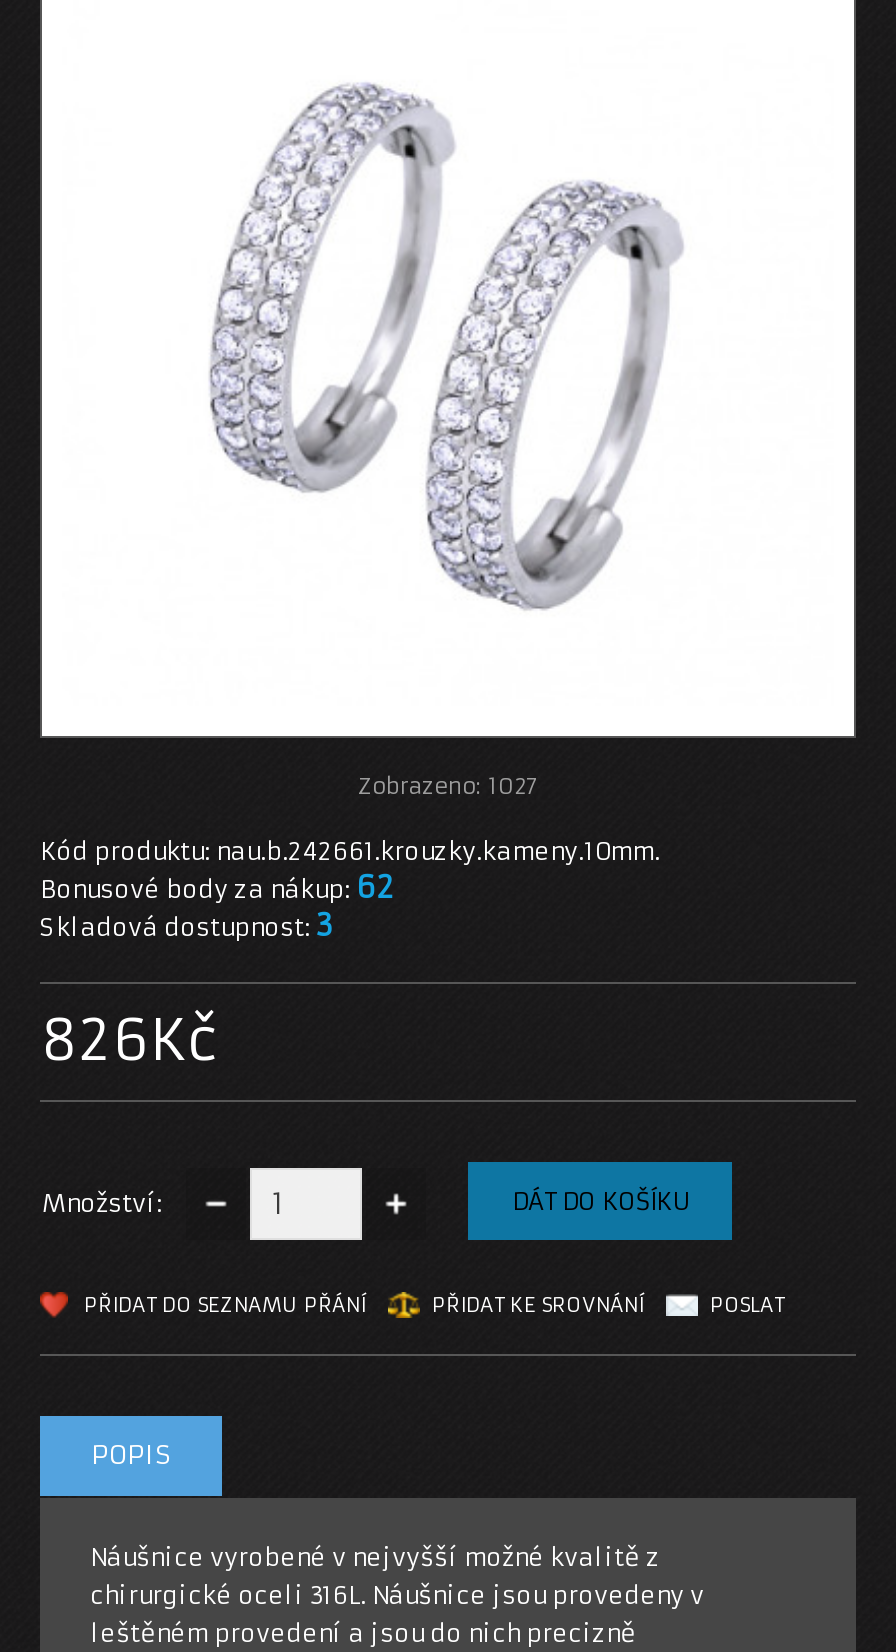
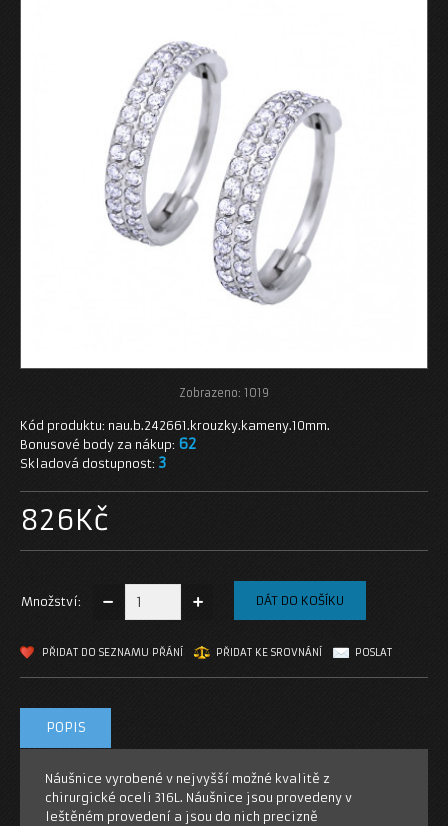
- Zobrazeno: 1027
+ Zobrazeno: 1019
